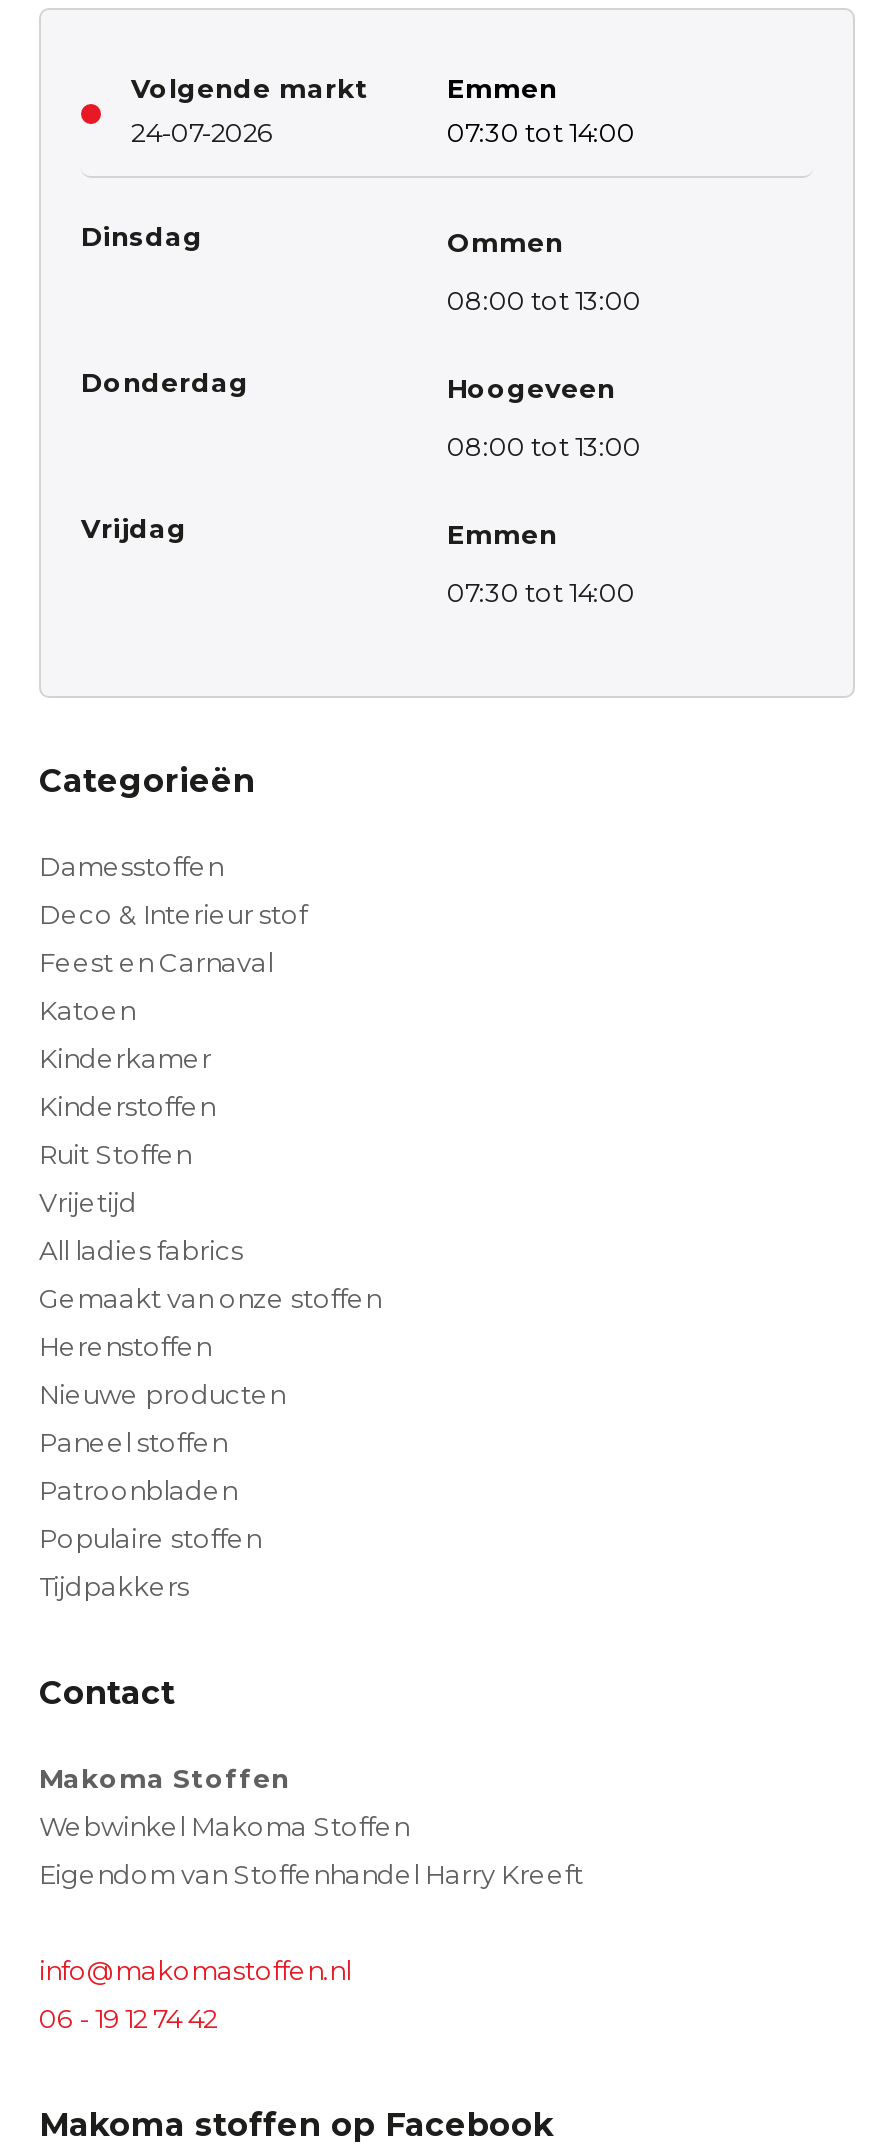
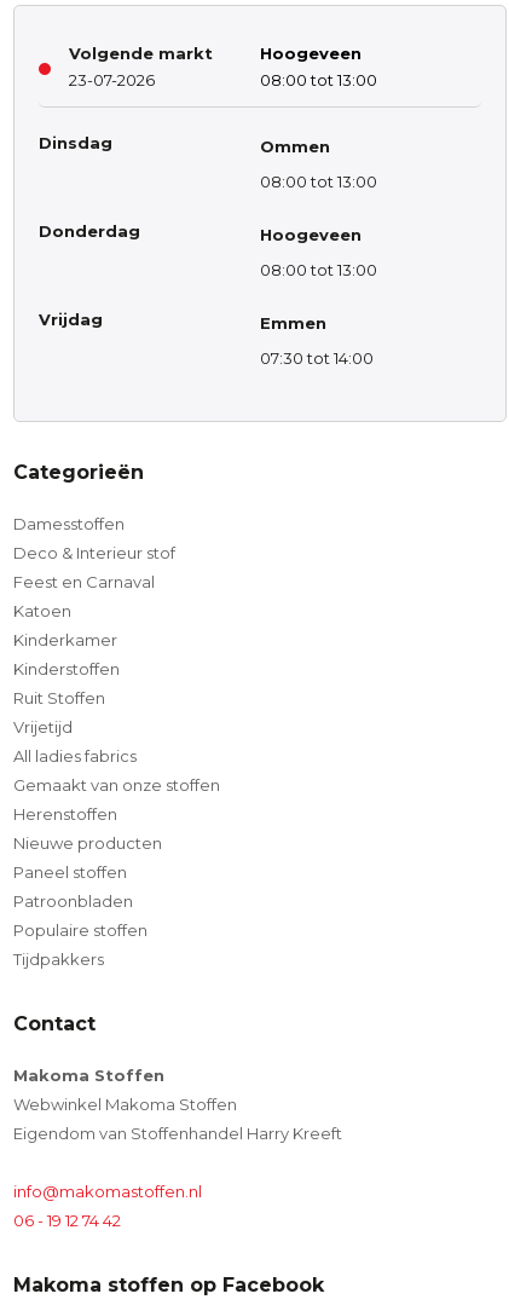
- Emmen
- 07:30 tot 14:00
+ Hoogeveen
+ 08:00 tot 13:00

- 24-07-2026
+ 23-07-2026
